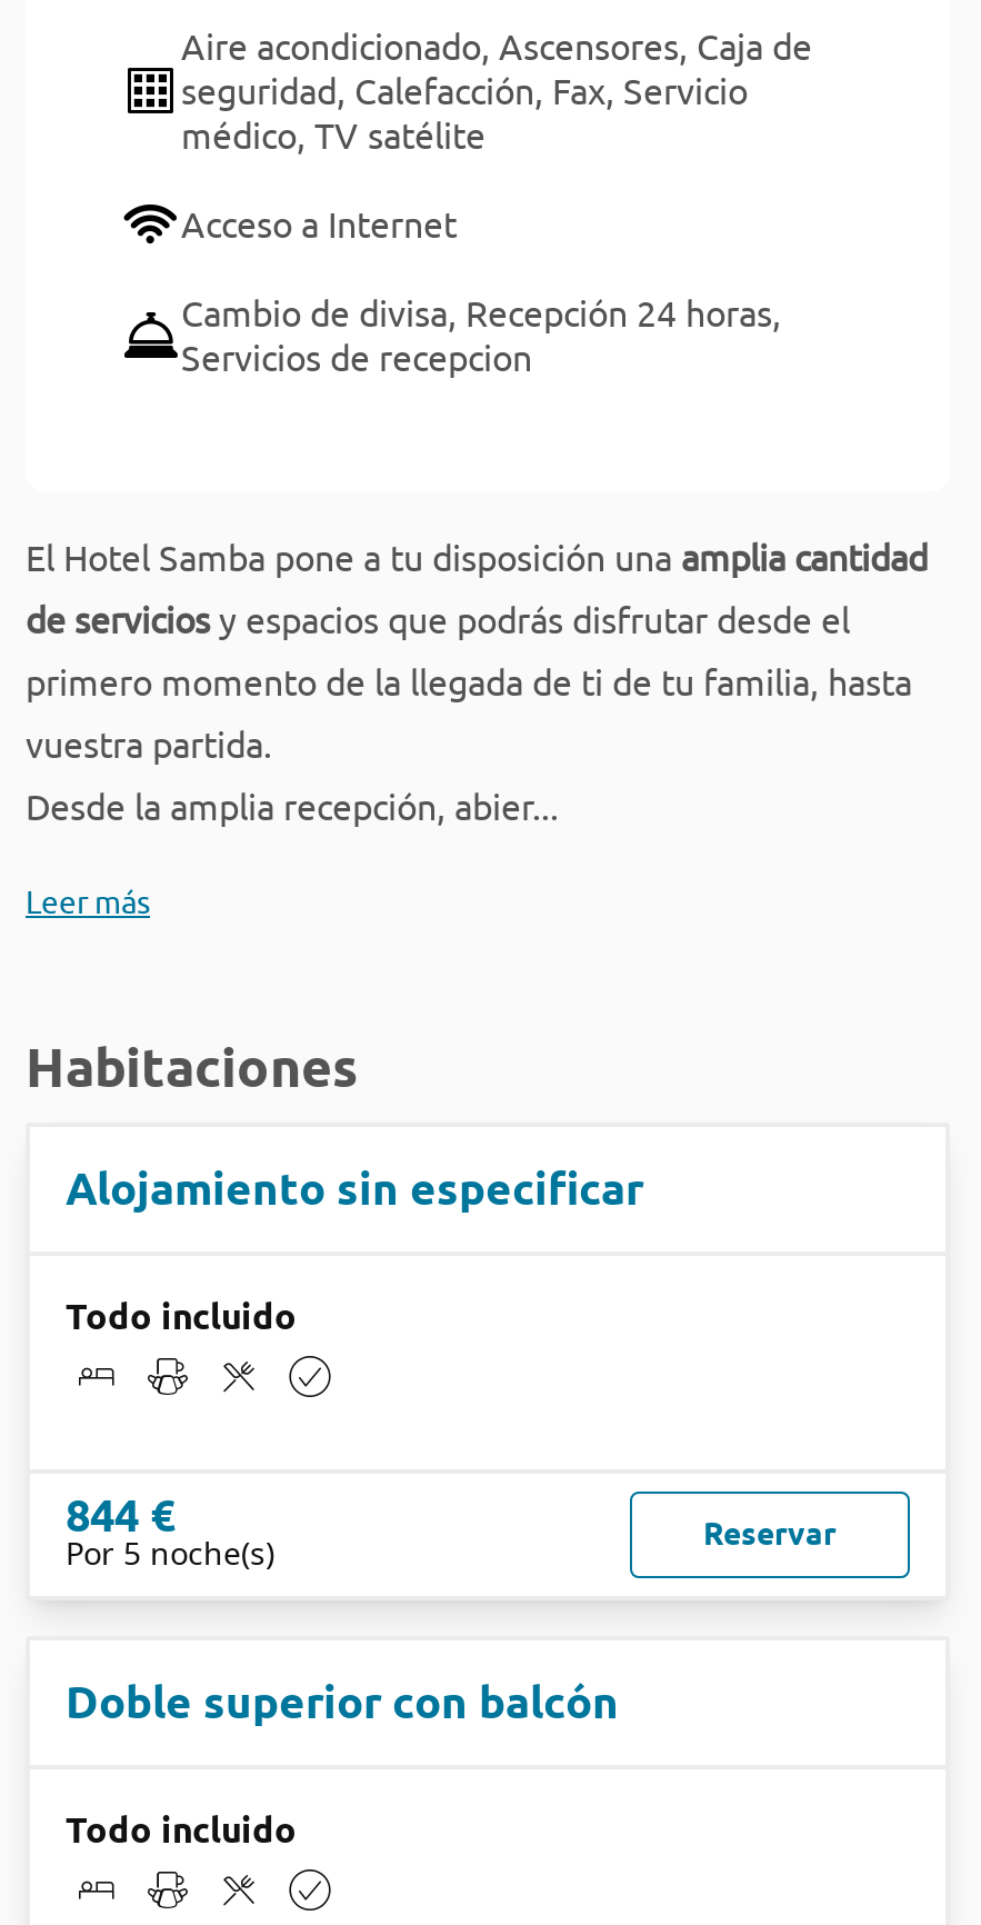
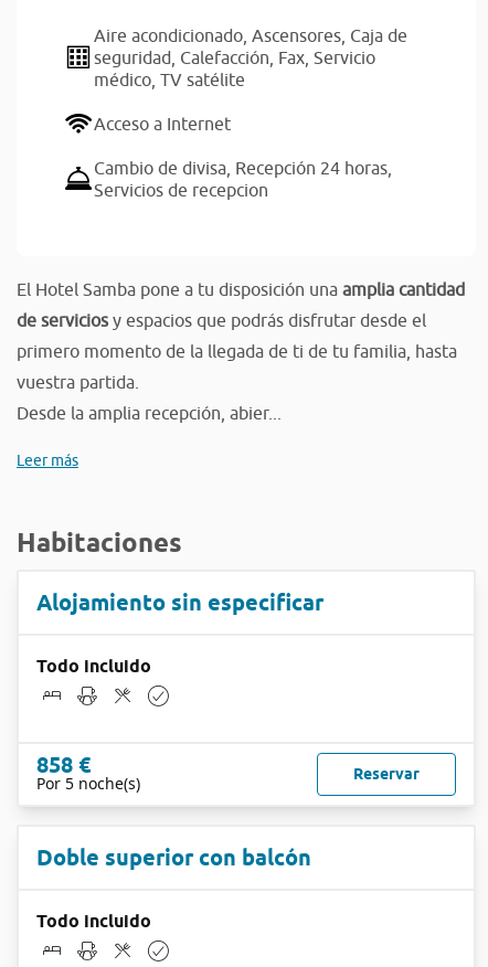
- 844 €
+ 858 €
